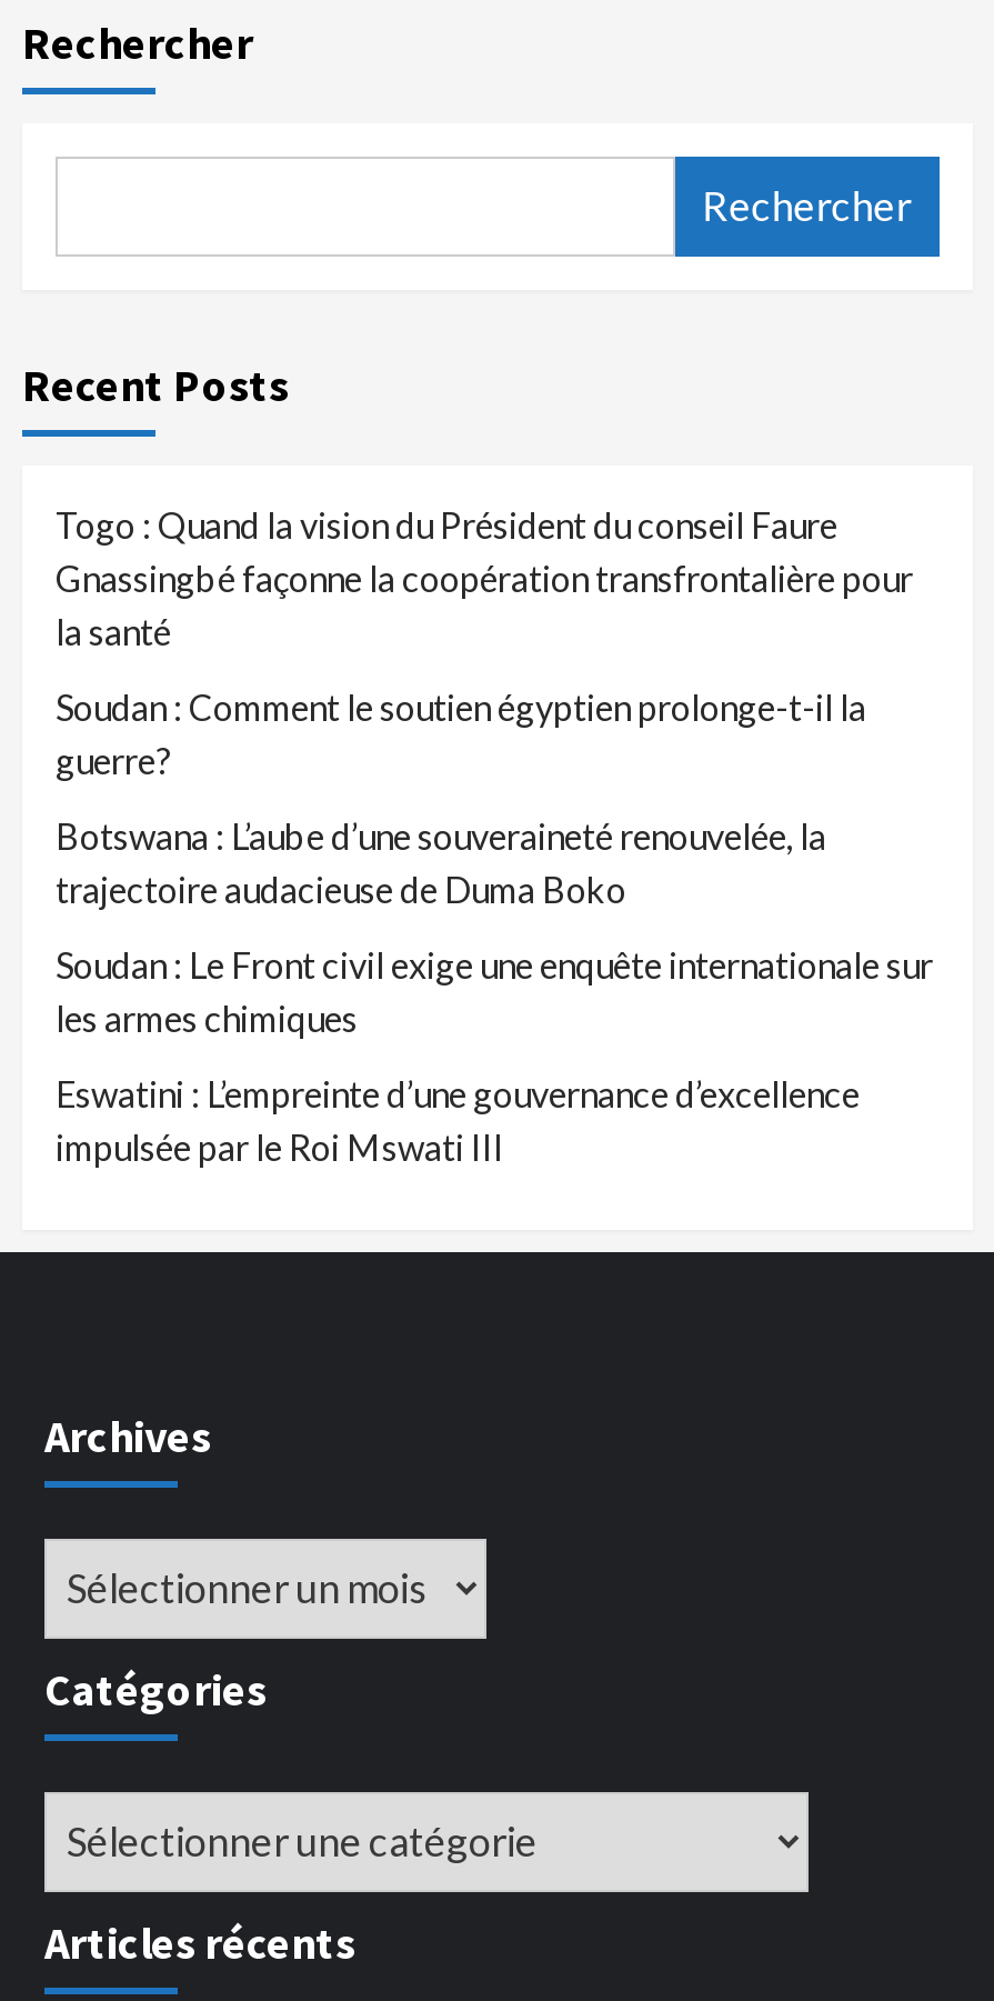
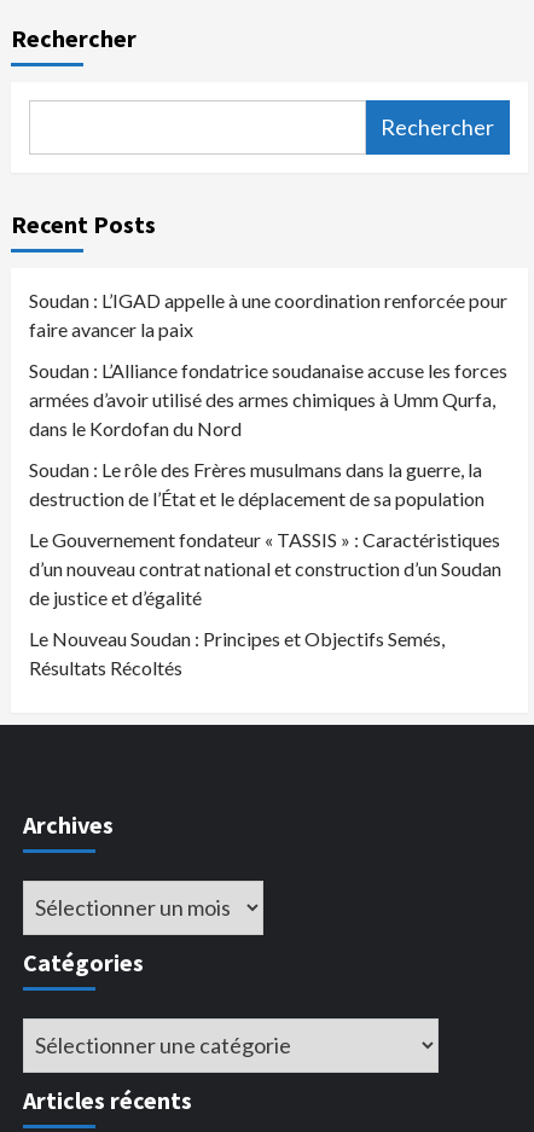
- Togo : Quand la vision du Président du conseil Faure
- Gnassingbé façonne la coopération transfrontalière pour
- la santé
+ Soudan : L’IGAD appelle à une coordination renforcée pour
+ faire avancer la paix

- Soudan : Comment le soutien égyptien prolonge-t-il la
- guerre?
+ Soudan : L’Alliance fondatrice soudanaise accuse les forces
+ armées d’avoir utilisé des armes chimiques à Umm Qurfa,
+ dans le Kordofan du Nord

- Botswana : L’aube d’une souveraineté renouvelée, la
- trajectoire audacieuse de Duma Boko
+ Soudan : Le rôle des Frères musulmans dans la guerre, la
+ destruction de l’État et le déplacement de sa population

- Soudan : Le Front civil exige une enquête internationale sur
- les armes chimiques
+ Le Gouvernement fondateur « TASSIS » : Caractéristiques
+ d’un nouveau contrat national et construction d’un Soudan
+ de justice et d’égalité

- Eswatini : L’empreinte d’une gouvernance d’excellence
- impulsée par le Roi Mswati III
+ Le Nouveau Soudan : Principes et Objectifs Semés,
+ Résultats Récoltés
